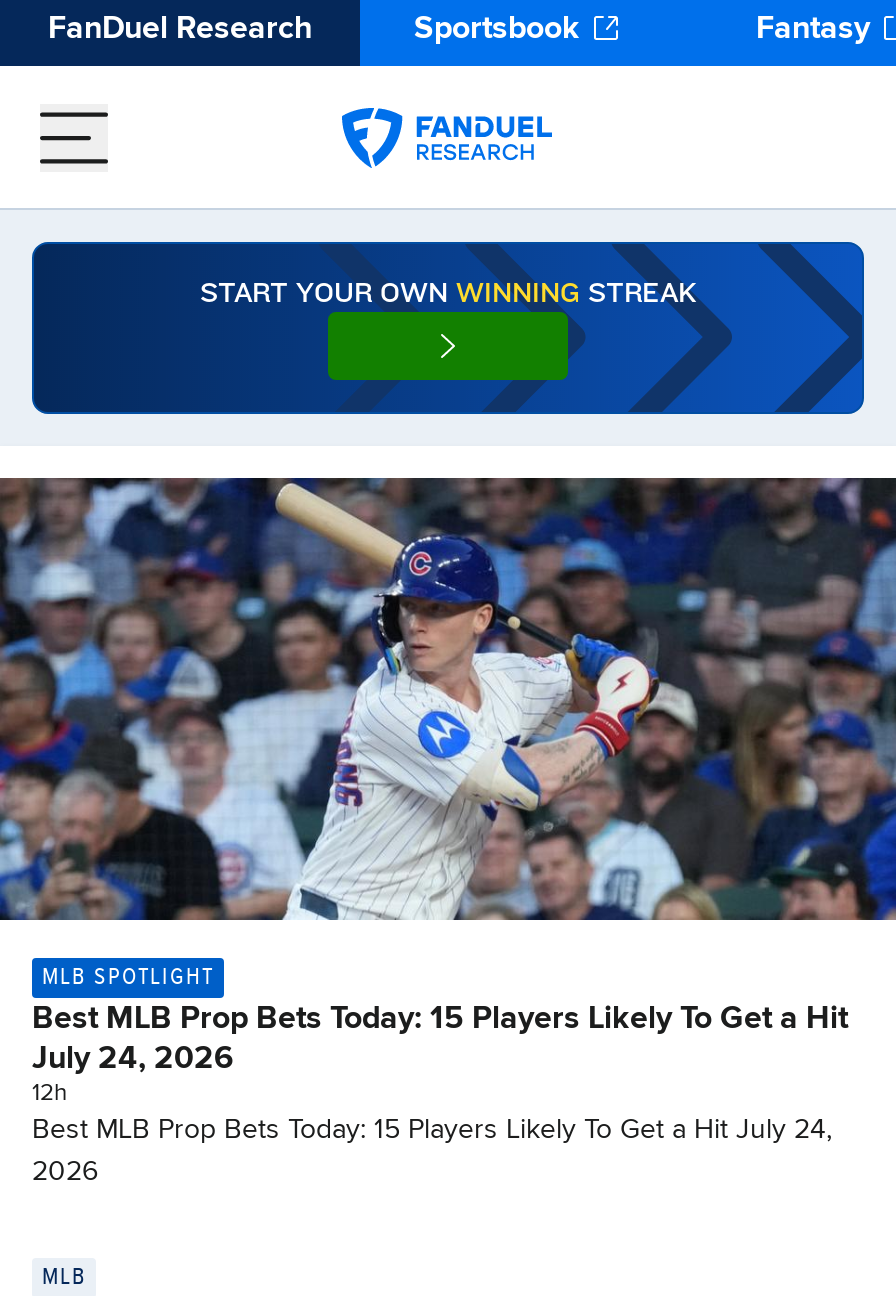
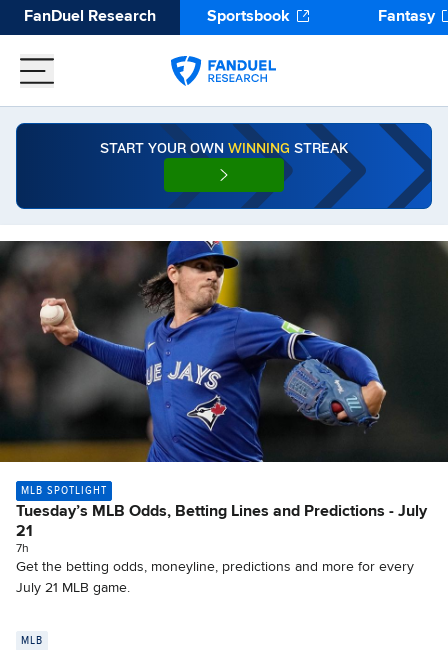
- [image]
+ [image]

- Best MLB Prop Bets Today: 15 Players Likely To Get a Hit
- July 24, 2026
- 12h
- Best MLB Prop Bets Today: 15 Players Likely To Get a Hit July 24,
+ Tuesday’s MLB Odds, Betting Lines and Predictions - July
+ 21
+ 7h
+ Get the betting odds, moneyline, predictions and more for every

- 2026
+ July 21 MLB game.
